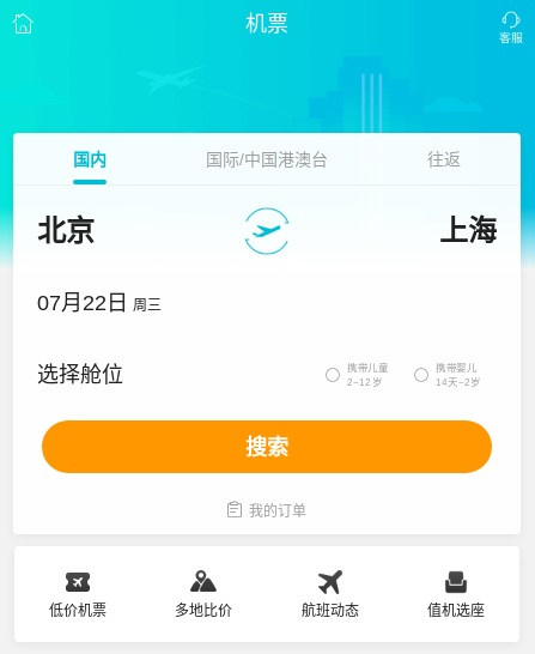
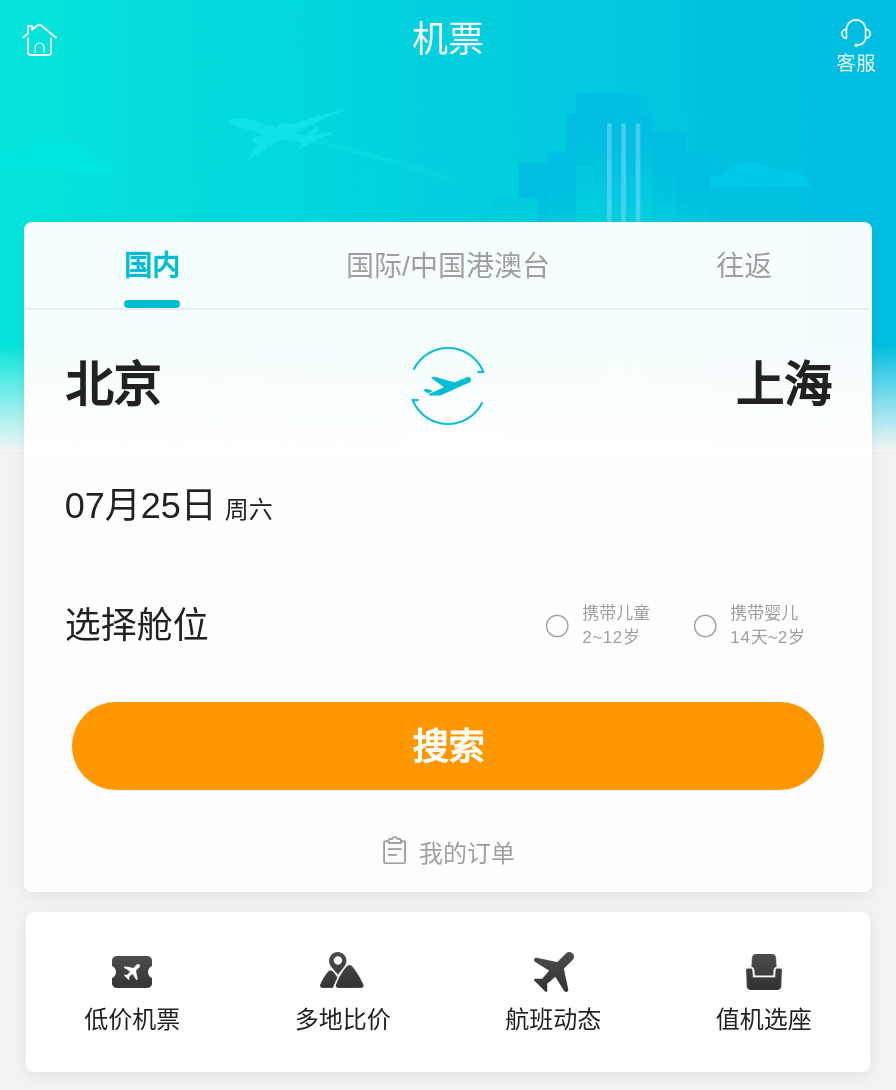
- 07月22日 周三
+ 07月25日 周六
